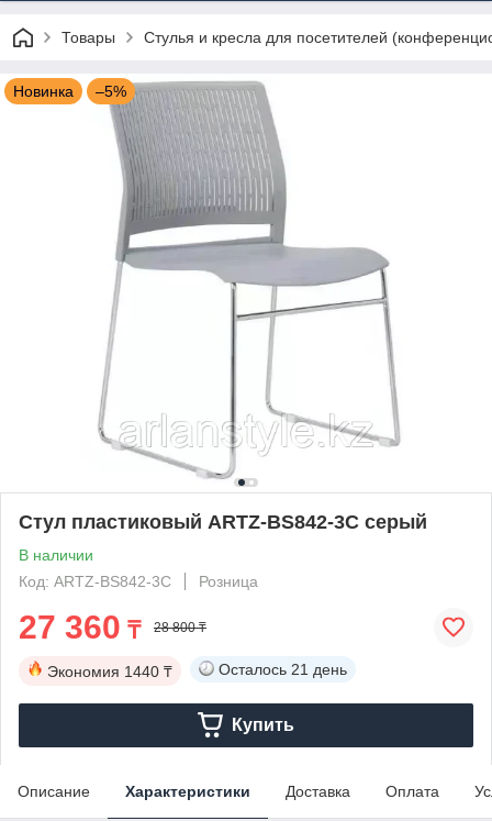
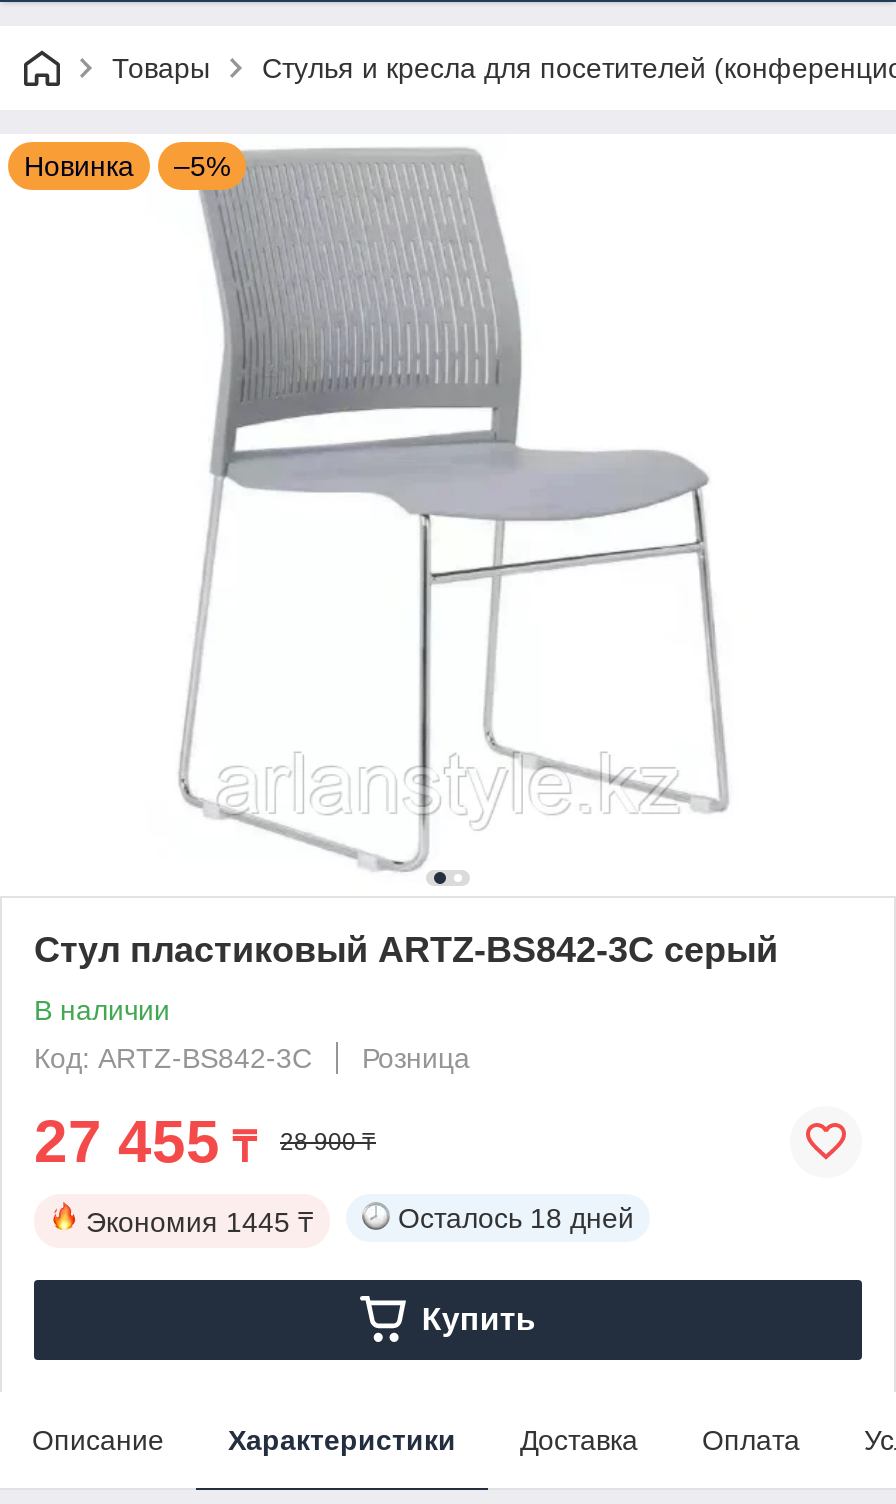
- 27 360 ₸
+ 27 455 ₸

- 28 800 ₸
+ 28 900 ₸

- Экономия 1440 ₸
+ Экономия 1445 ₸

- Осталось 21 день
+ Осталось 18 дней
